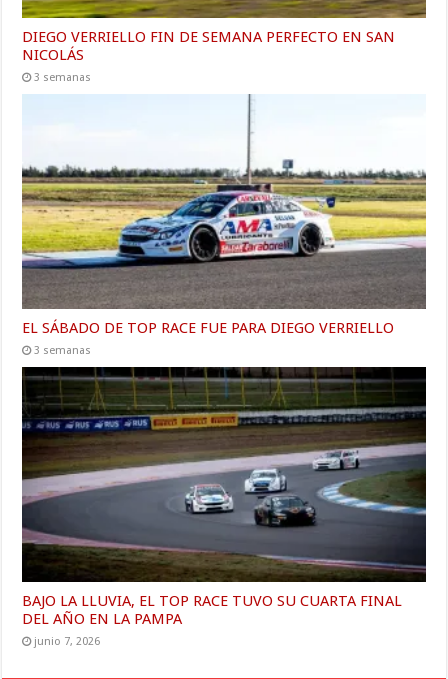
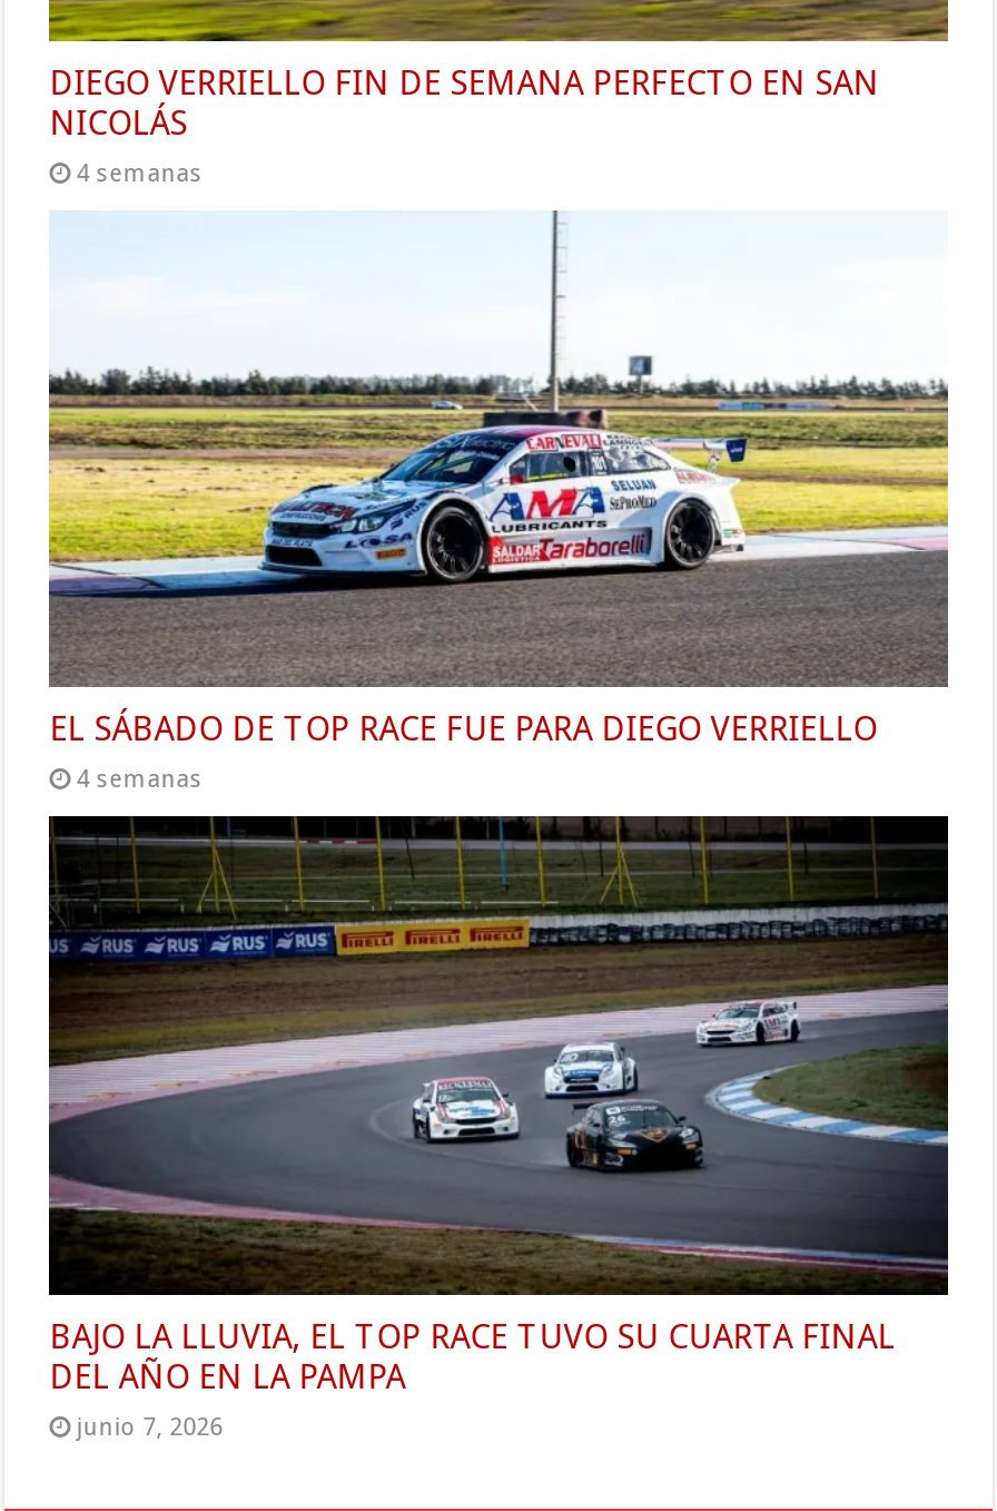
- 3 semanas
+ 4 semanas

- 3 semanas
+ 4 semanas
